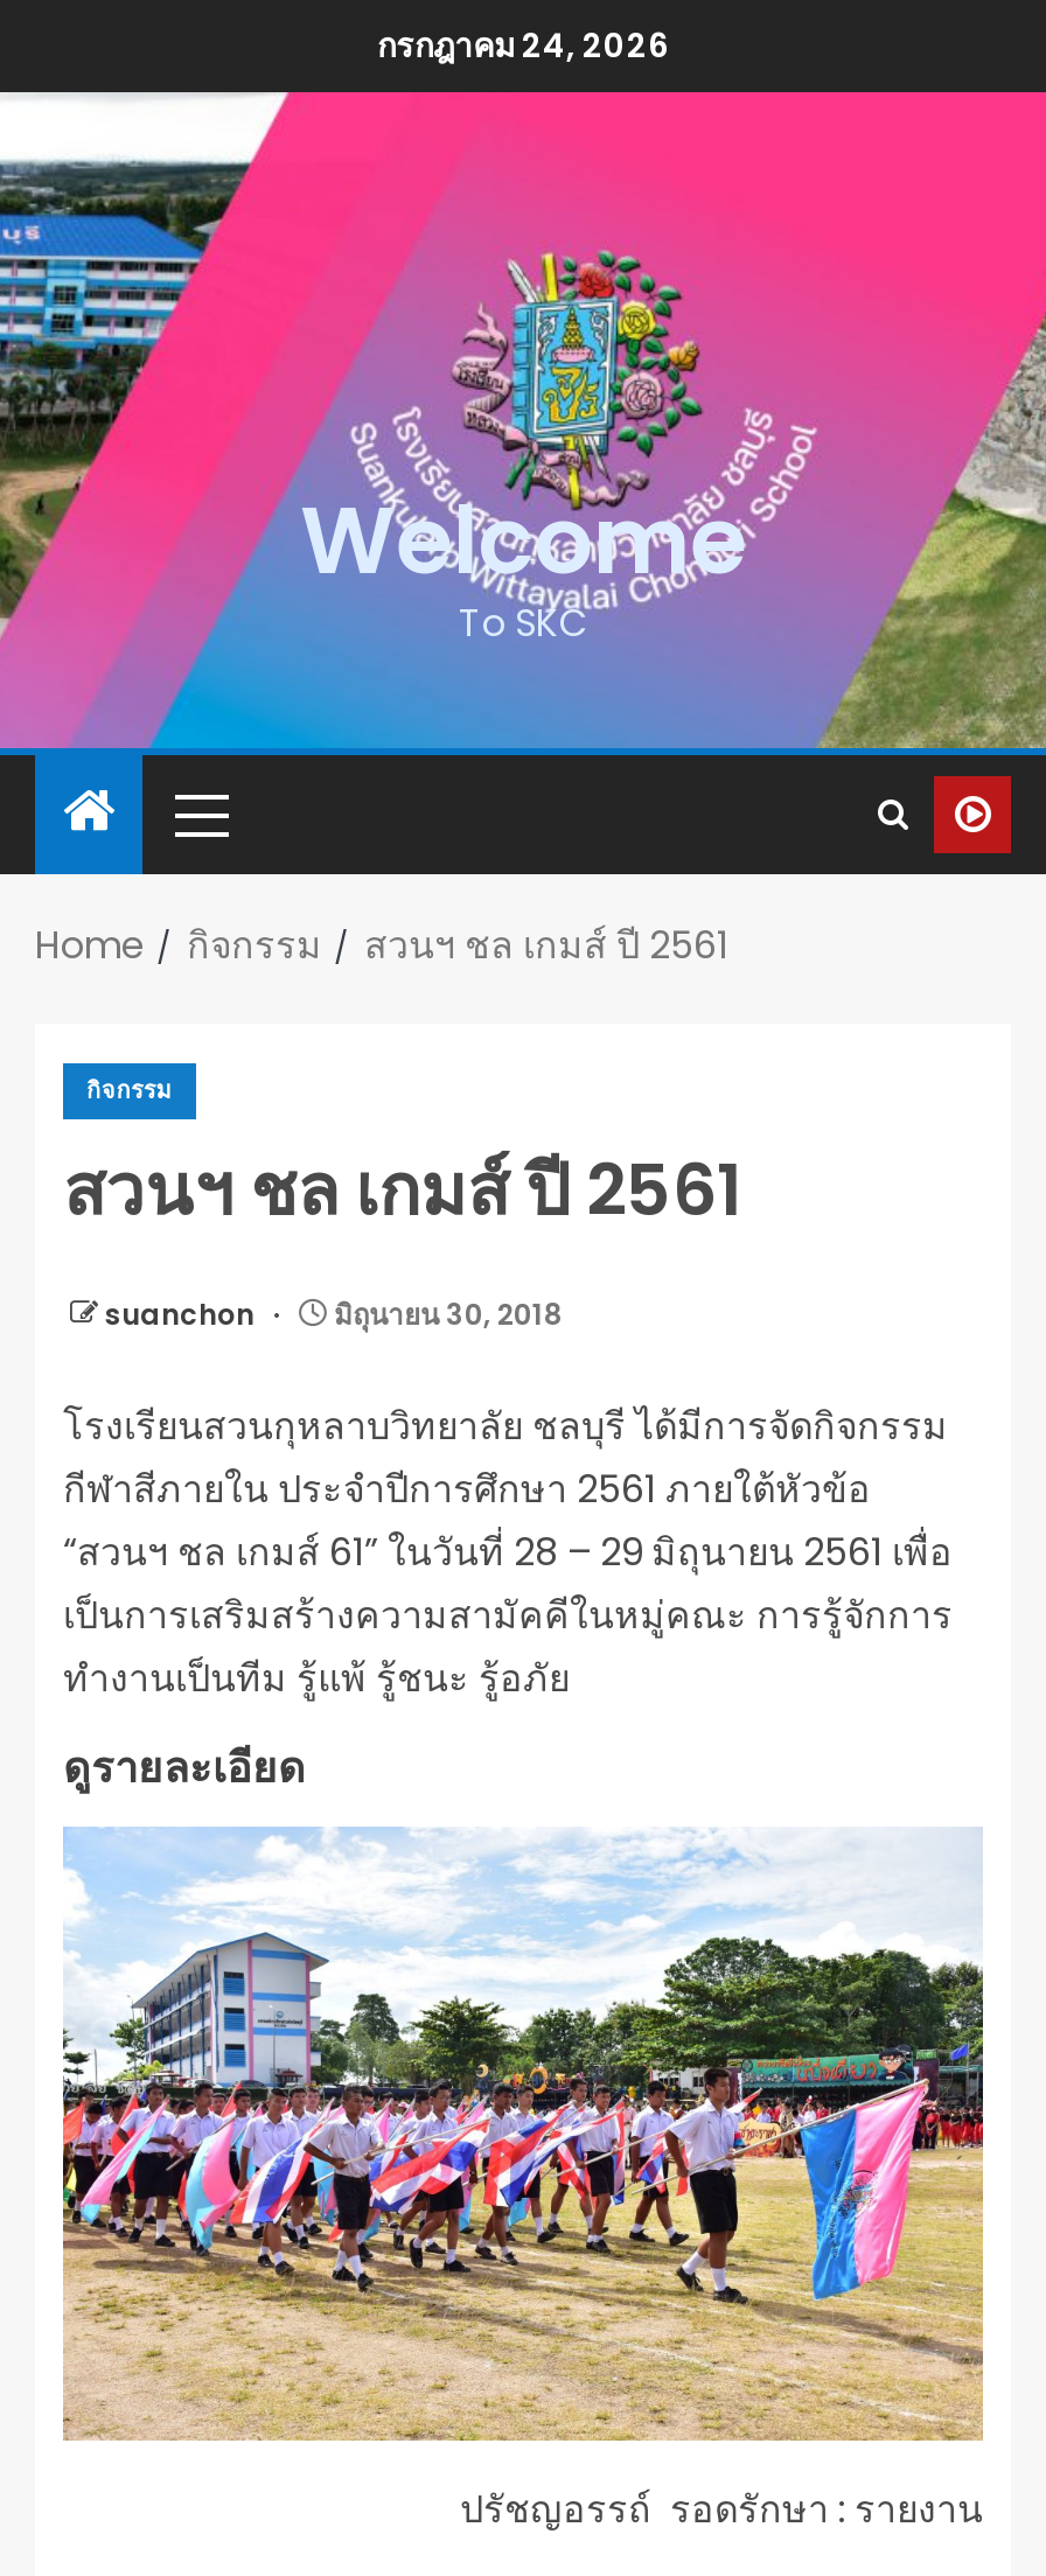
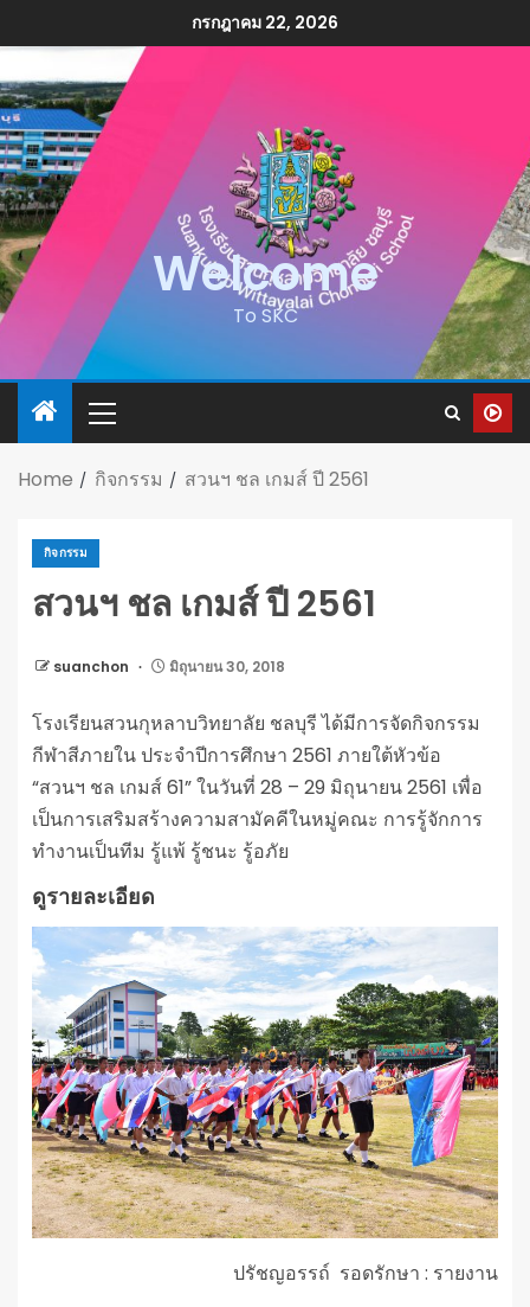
- กรกฎาคม 24, 2026
+ กรกฎาคม 22, 2026
